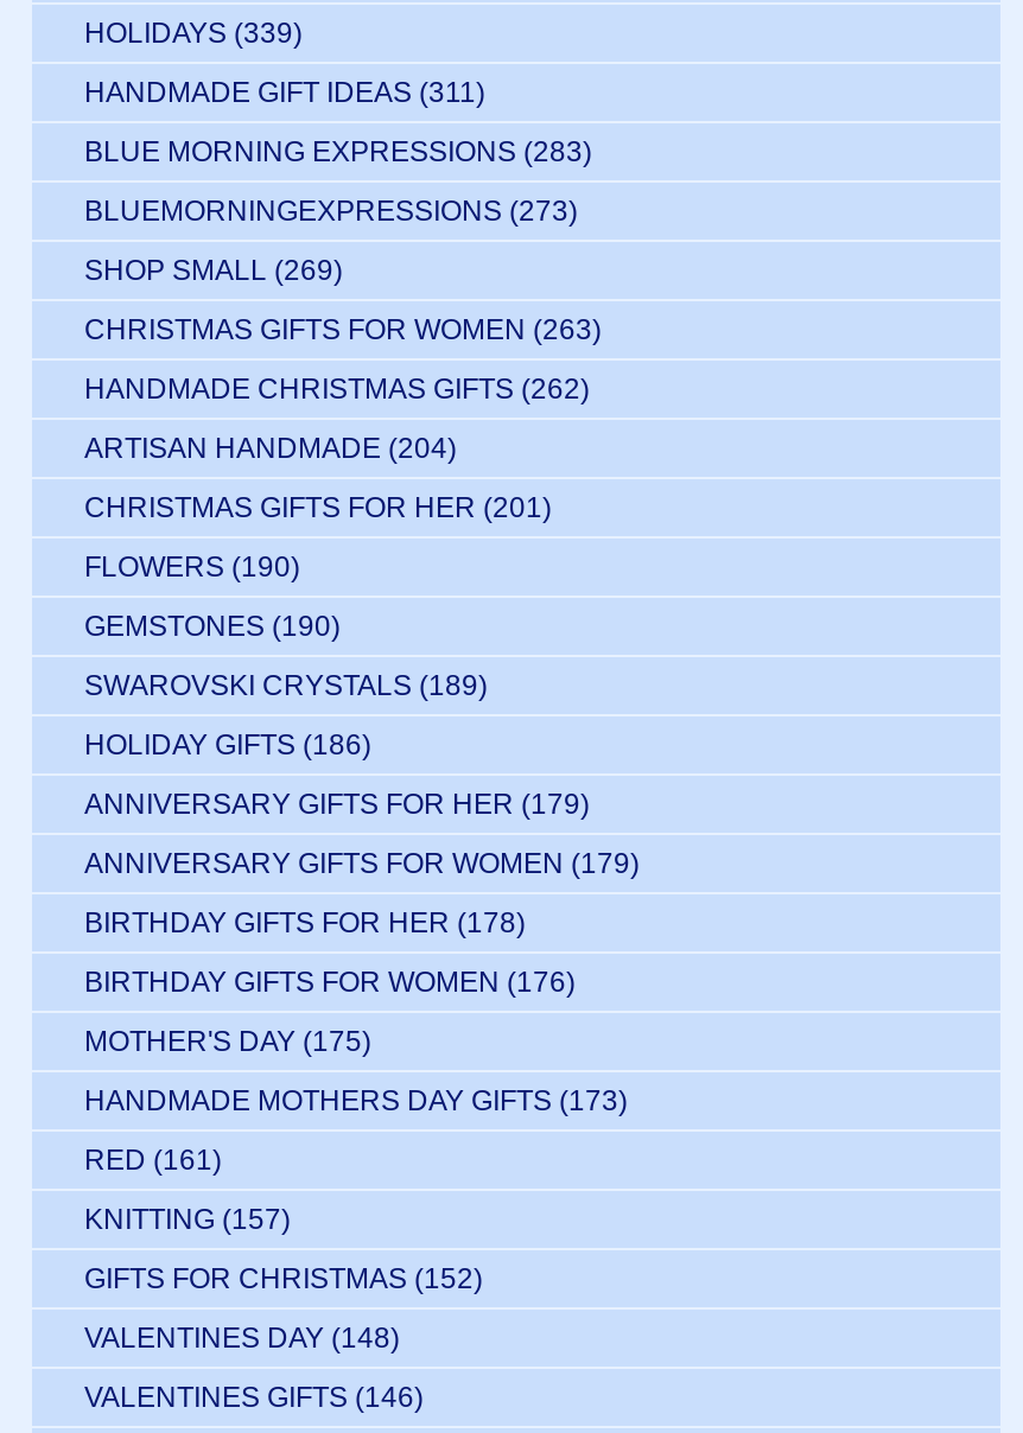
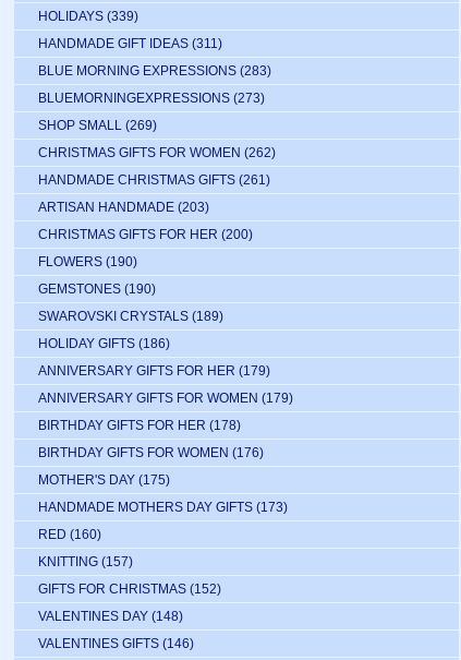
- CHRISTMAS GIFTS FOR WOMEN (263)
+ CHRISTMAS GIFTS FOR WOMEN (262)

- HANDMADE CHRISTMAS GIFTS (262)
+ HANDMADE CHRISTMAS GIFTS (261)

- ARTISAN HANDMADE (204)
+ ARTISAN HANDMADE (203)

- CHRISTMAS GIFTS FOR HER (201)
+ CHRISTMAS GIFTS FOR HER (200)

- RED (161)
+ RED (160)
